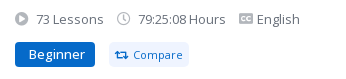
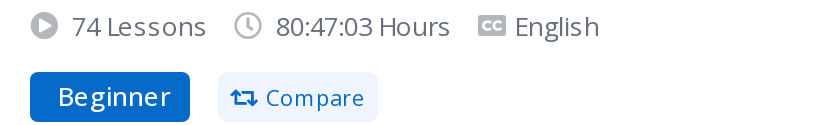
- 73 Lessons
+ 74 Lessons

- 79:25:08 Hours
+ 80:47:03 Hours
